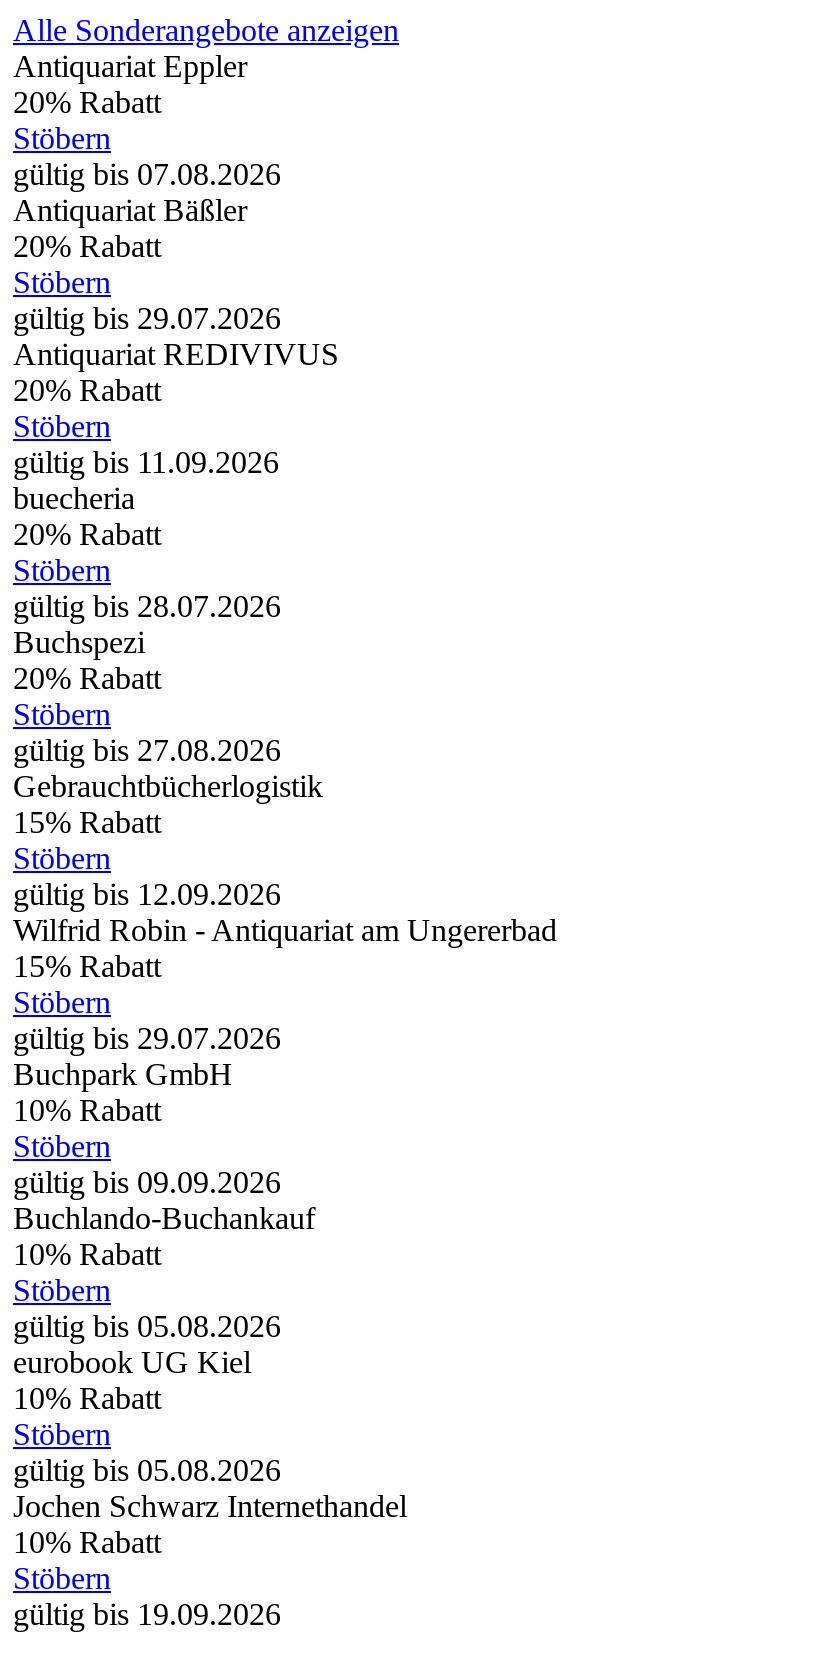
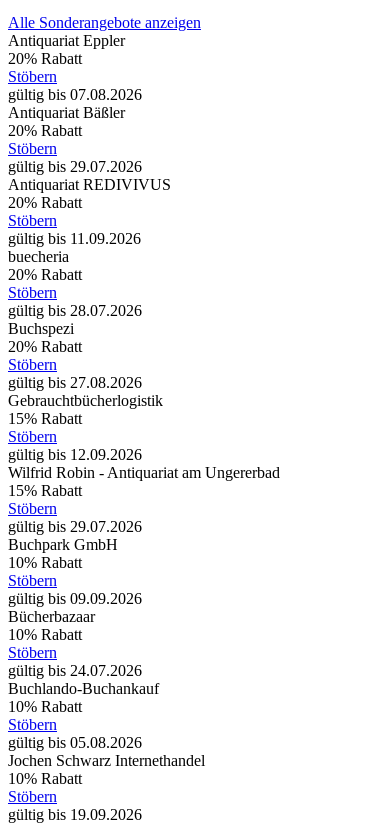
moved down: Buchlando-Buchankauf

+ Bücherbazaar

- gültig bis 05.08.2026
- eurobook UG Kiel
+ gültig bis 24.07.2026
